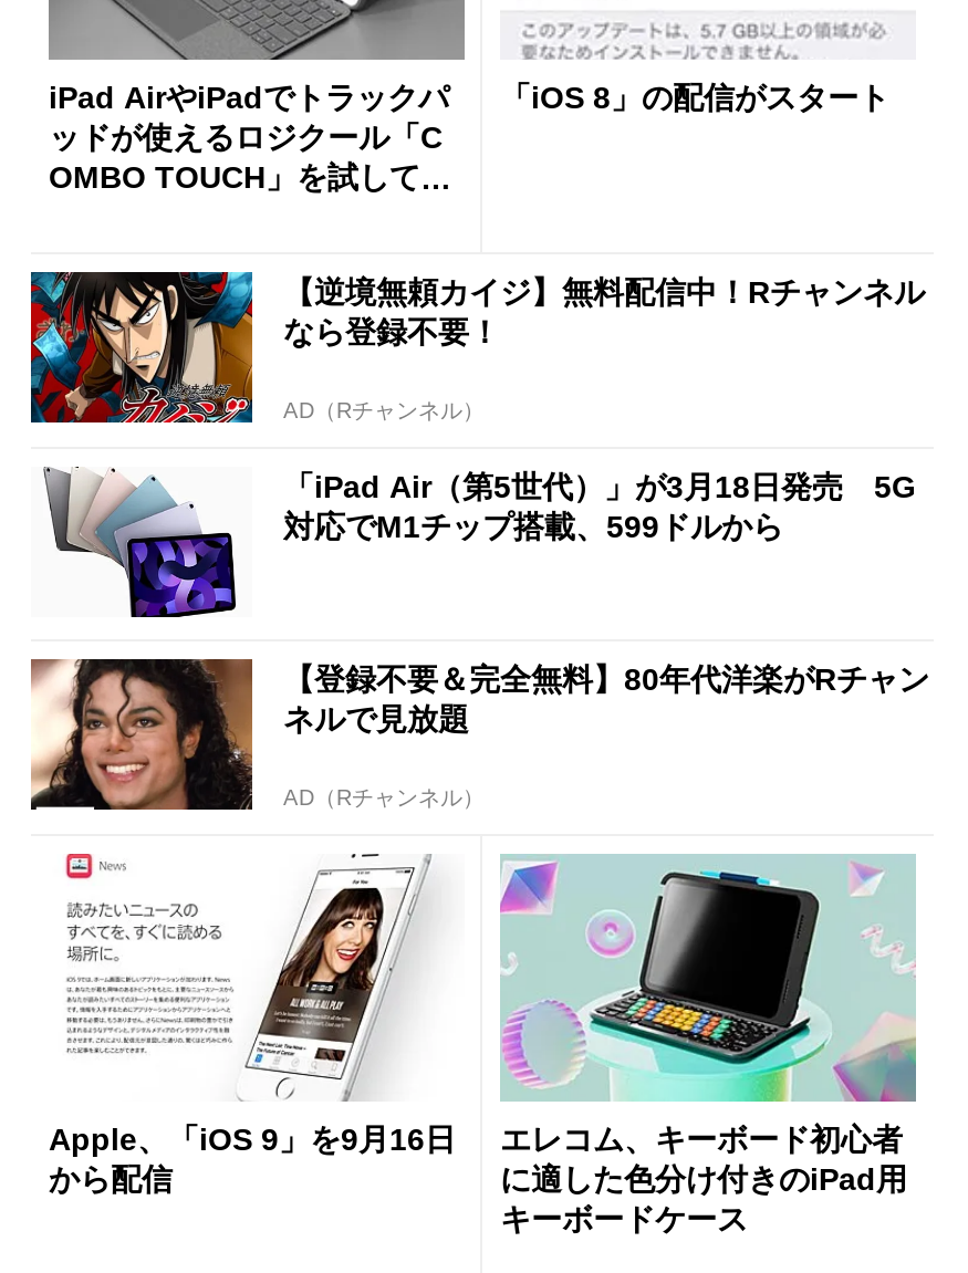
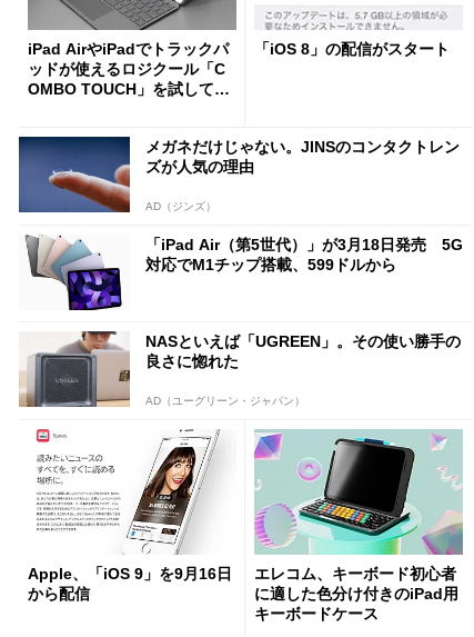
- [image]
- 【逆境無頼カイジ】無料配信中！Rチャンネル
- なら登録不要！
+ [image]
+ メガネだけじゃない。JINSのコンタクトレン
+ ズが人気の理由

- AD（Rチャンネル）
+ AD（ジンズ）

- [image]
- 【登録不要＆完全無料】80年代洋楽がRチャン
- ネルで見放題
+ [image]
+ NASといえば「UGREEN」。その使い勝手の
+ 良さに惚れた

- AD（Rチャンネル）
+ AD（ユーグリーン・ジャパン）
